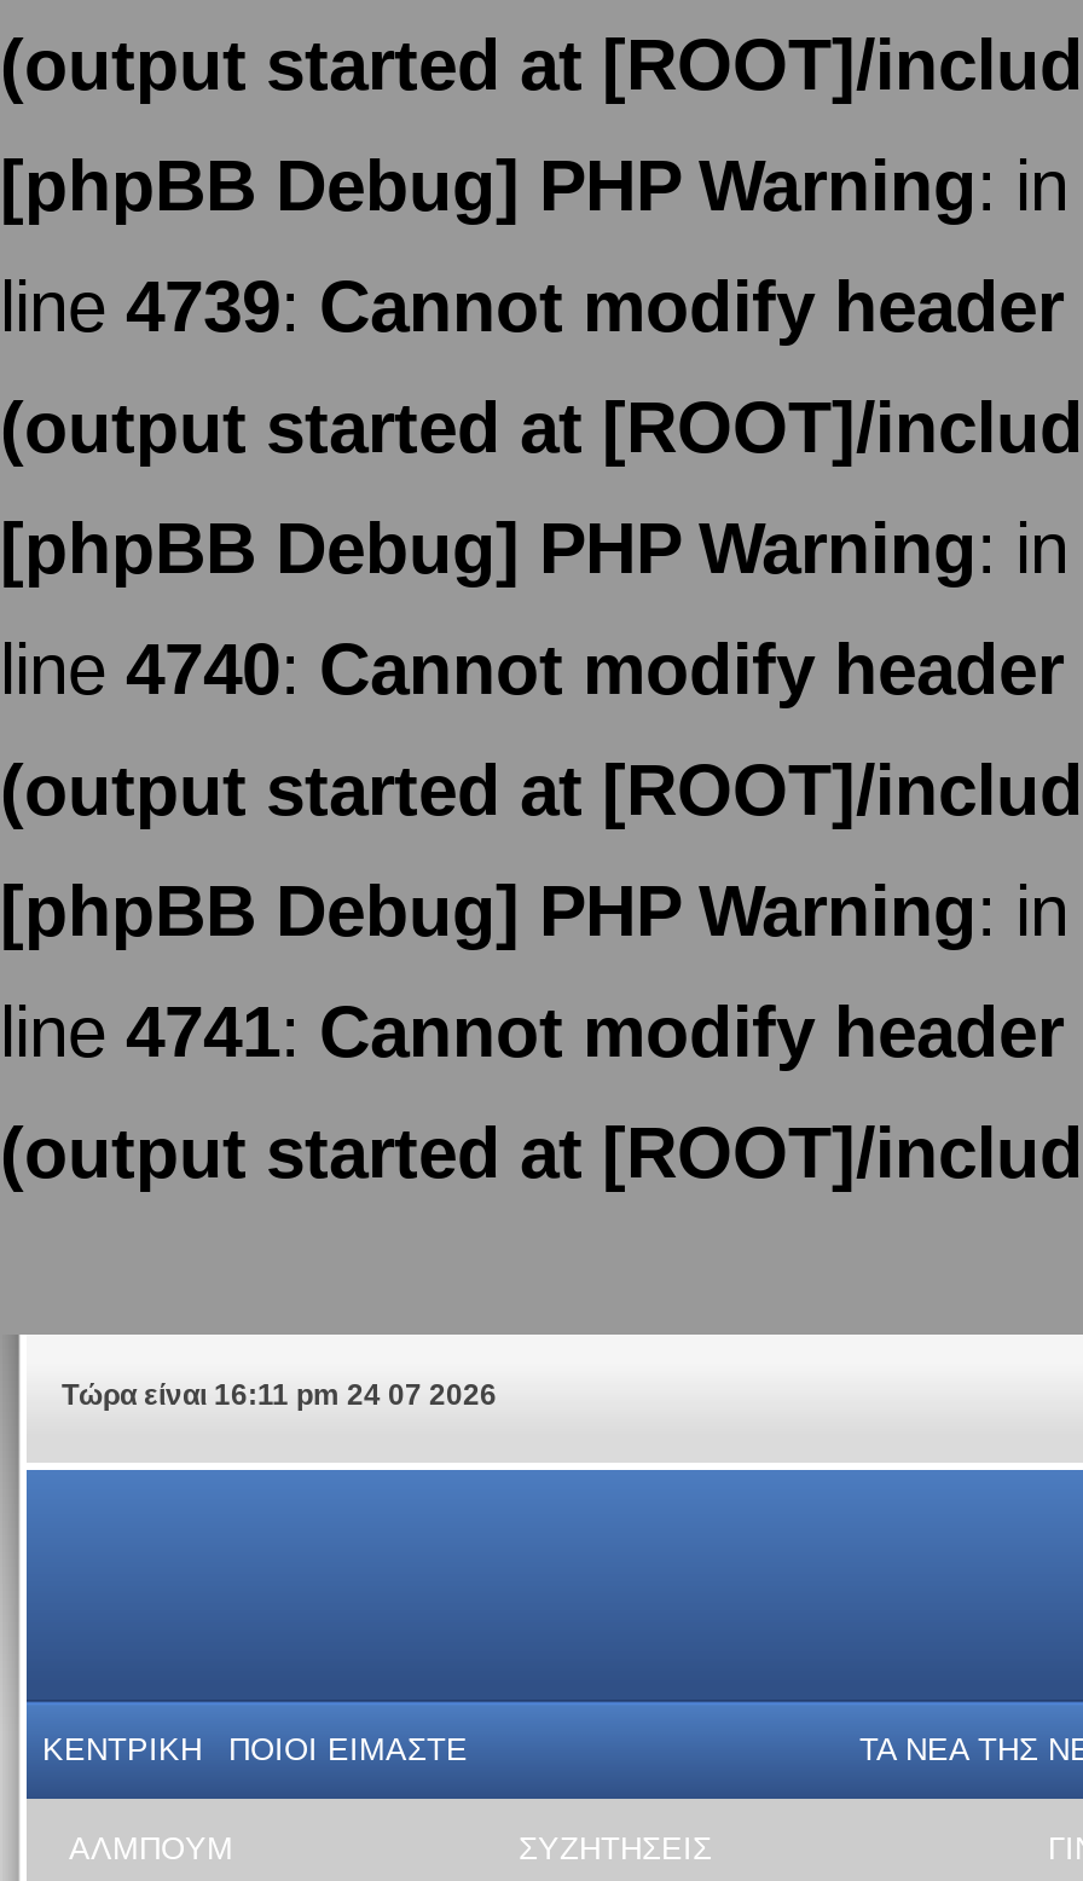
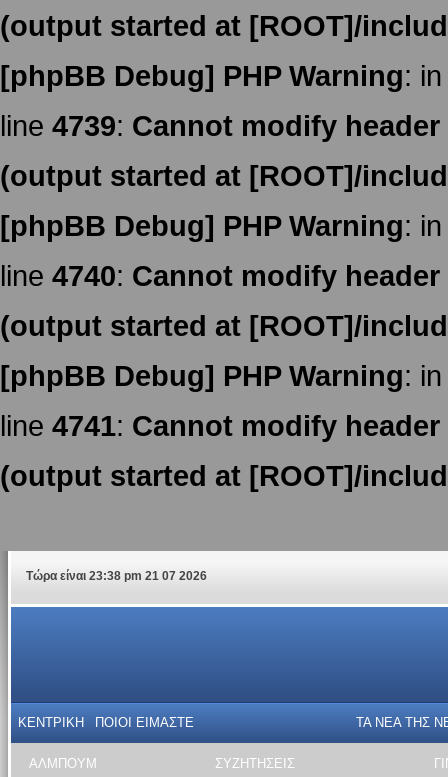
- Τώρα είναι 16:11 pm 24 07 2026
+ Τώρα είναι 23:38 pm 21 07 2026
